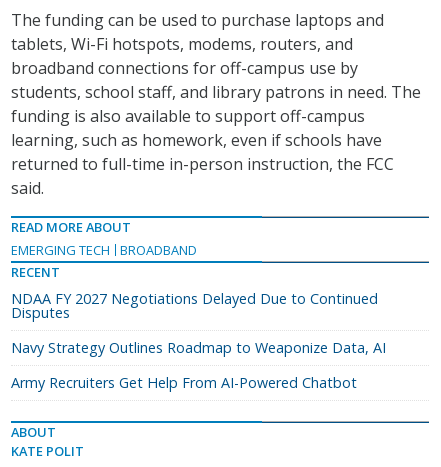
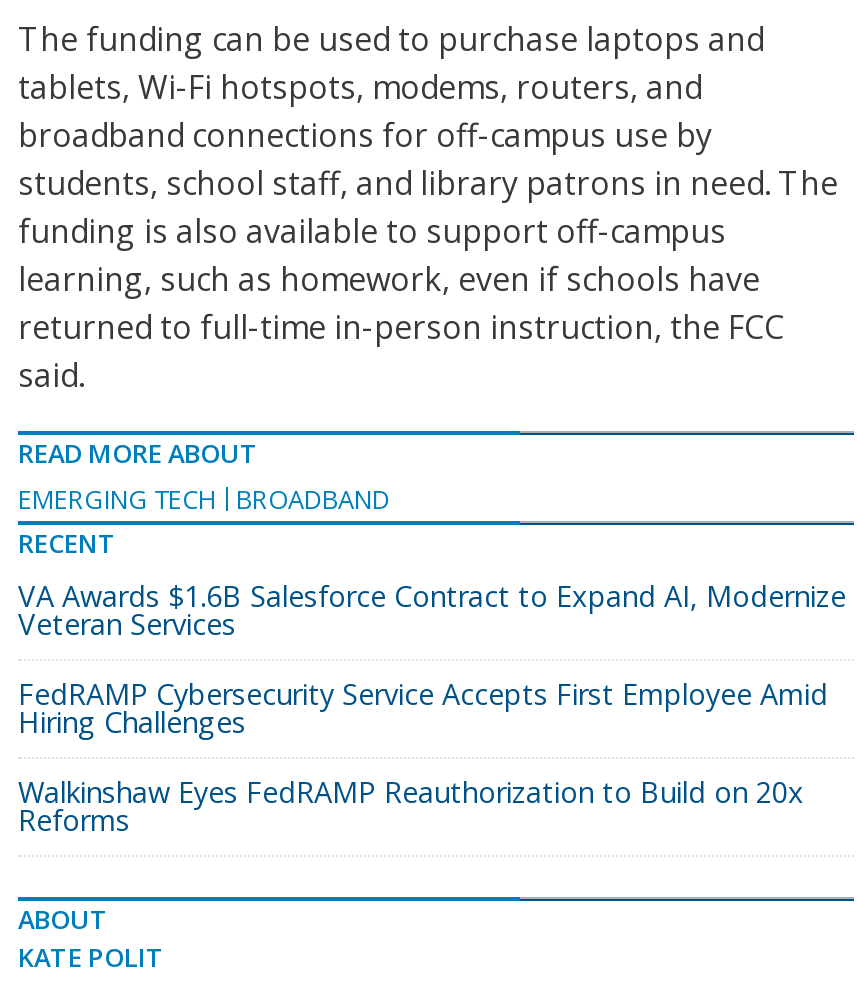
- NDAA FY 2027 Negotiations Delayed Due to Continued
- Disputes
+ VA Awards $1.6B Salesforce Contract to Expand AI, Modernize
+ Veteran Services

- Navy Strategy Outlines Roadmap to Weaponize Data, AI
+ FedRAMP Cybersecurity Service Accepts First Employee Amid
+ Hiring Challenges

- Army Recruiters Get Help From AI-Powered Chatbot
+ Walkinshaw Eyes FedRAMP Reauthorization to Build on 20x
+ Reforms
